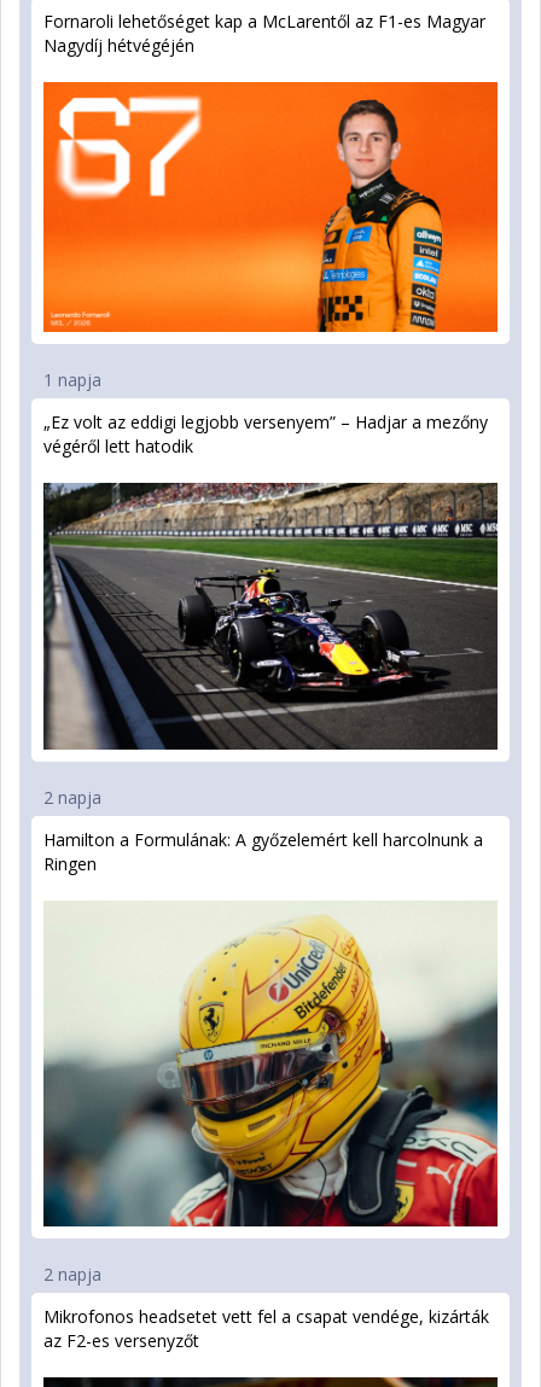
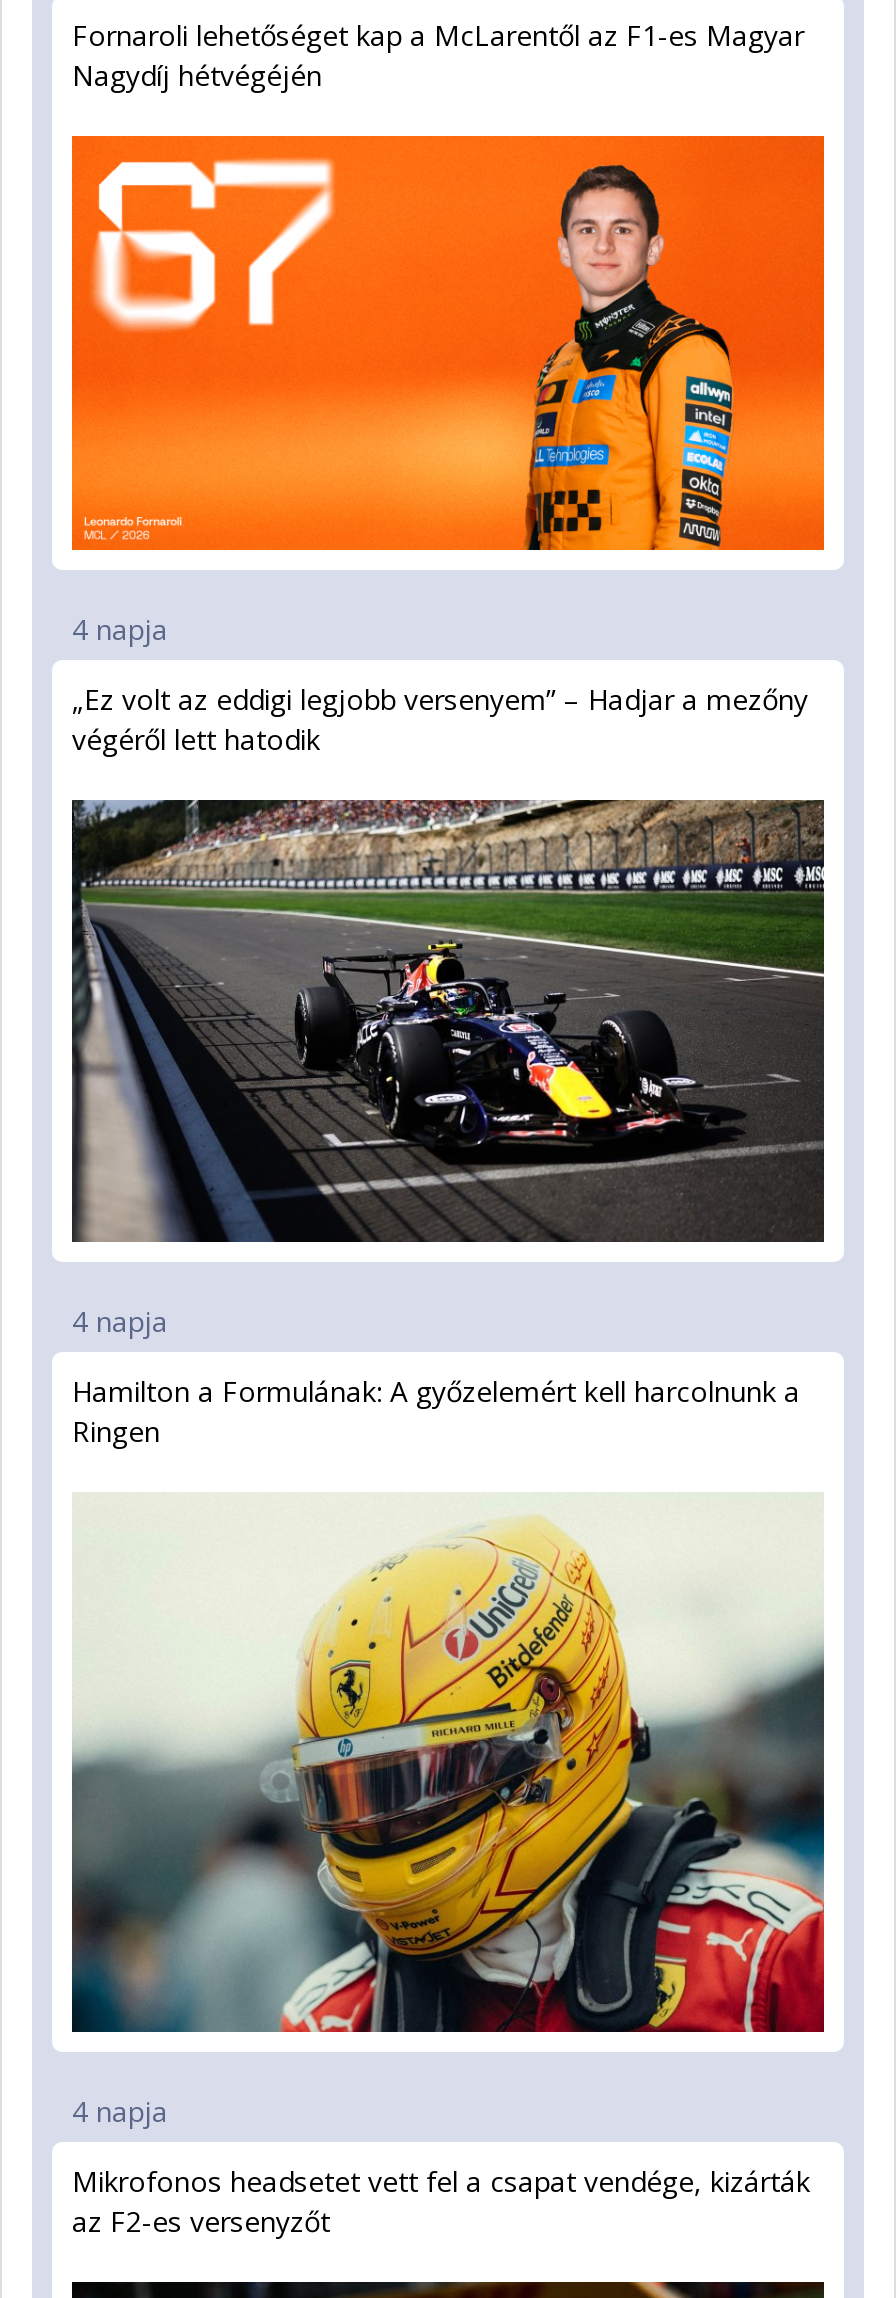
- 1 napja
+ 4 napja

- 2 napja
+ 4 napja

- 2 napja
+ 4 napja
